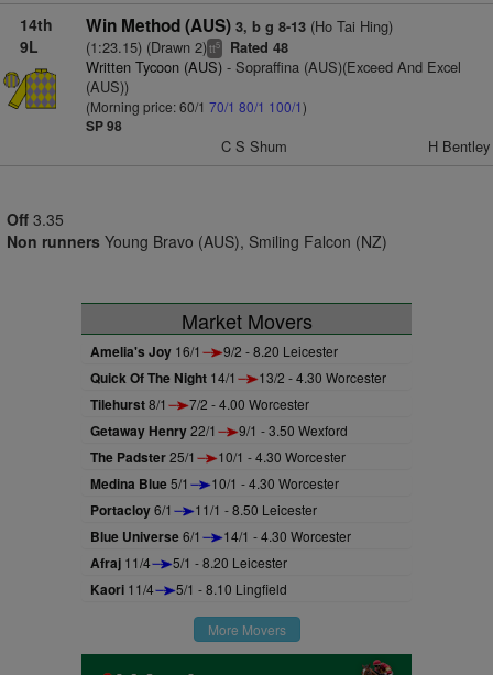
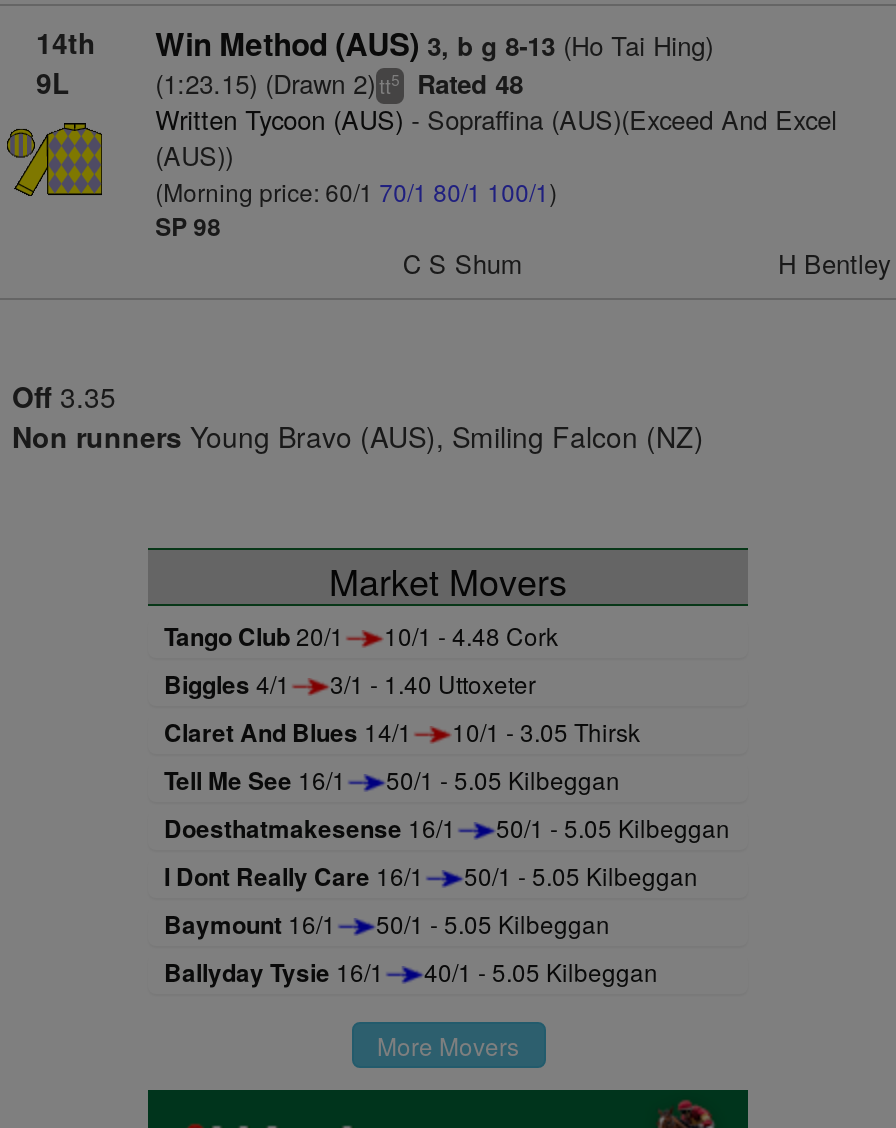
- Amelia's Joy 16/1
- 9/2 - 8.20 Leicester
- Quick Of The Night 14/1
- 13/2 - 4.30 Worcester
- Tilehurst8/1
- 7/2 - 4.00 Worcester
- Getaway Henry 22/1
- 9/1 - 3.50 Wexford
- The Padster25/1
- 10/1 - 4.30 Worcester
- Medina Blue 5/1
- 10/1 - 4.30 Worcester
- Portacloy 6/1
- 11/1 - 8.50 Leicester
- Blue Universe 6/1
- 14/1 - 4.30 Worcester
- Afraj 11/4
- 5/1 - 8.20 Leicester
- Kaori 11/4
- 5/1 - 8.10 Lingfield
+ Tango Club 20/1
+ 10/1 - 4.48 Cork
+ Biggles 4/1
+ 3/1 - 1.40 Uttoxeter
+ Claret And Blues 14/1
+ 10/1 - 3.05 Thirsk
+ Tell Me See 16/1
+ 50/1 - 5.05 Kilbeggan
+ Doesthatmakesense 16/1
+ 50/1 - 5.05 Kilbeggan
+ I Dont Really Care 16/1
+ 50/1 - 5.05 Kilbeggan
+ Baymount 16/1
+ 50/1 - 5.05 Kilbeggan
+ Ballyday Tysie 16/1
+ 40/1 - 5.05 Kilbeggan
